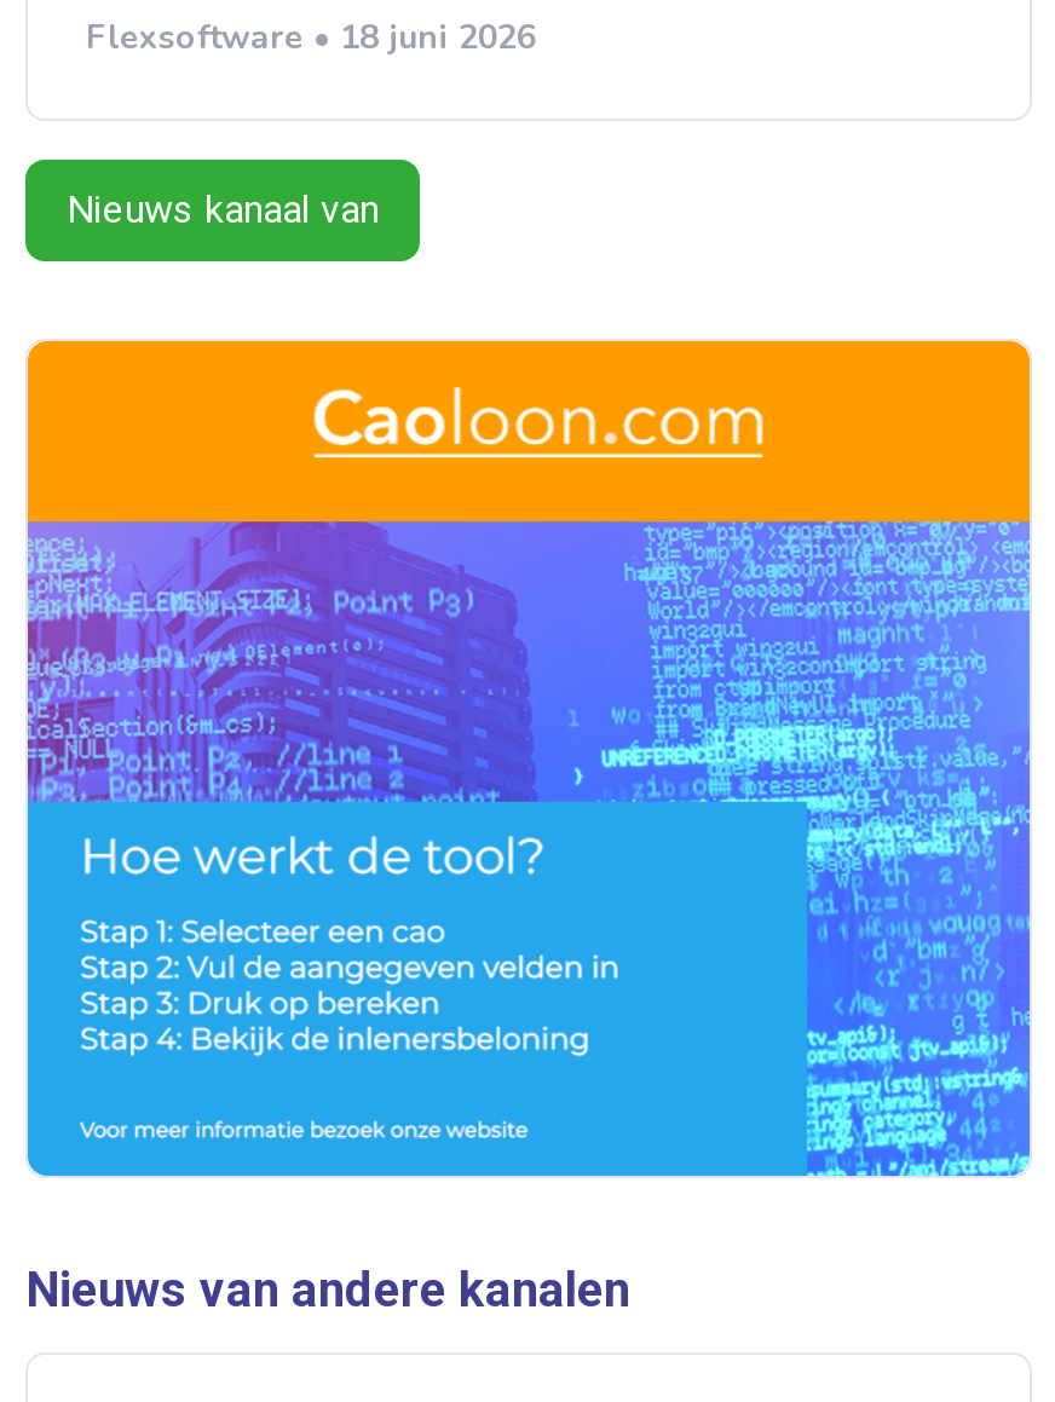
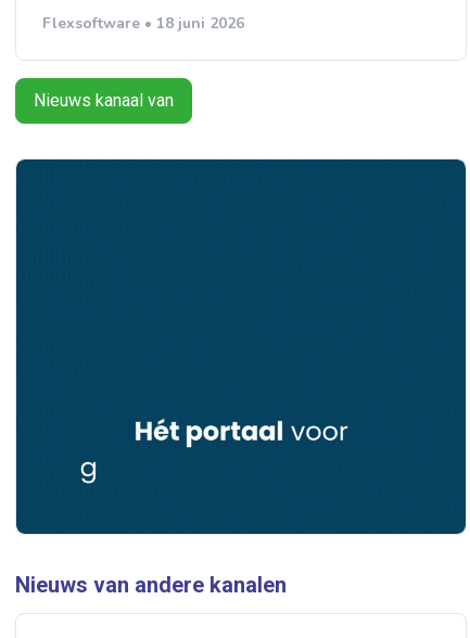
- [image]
